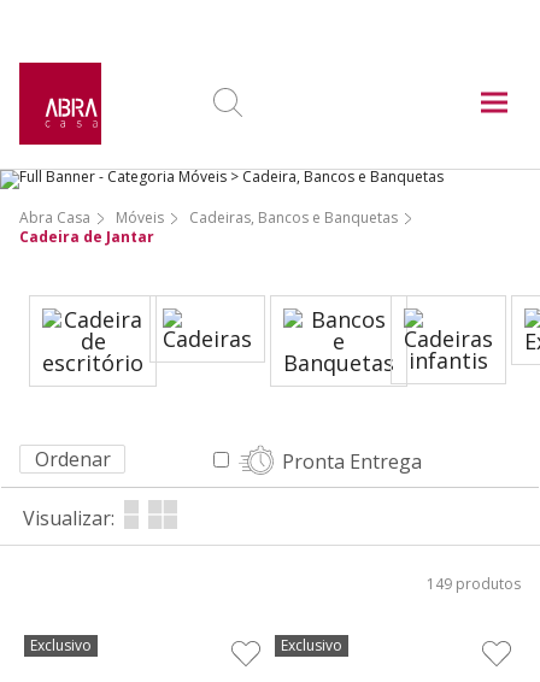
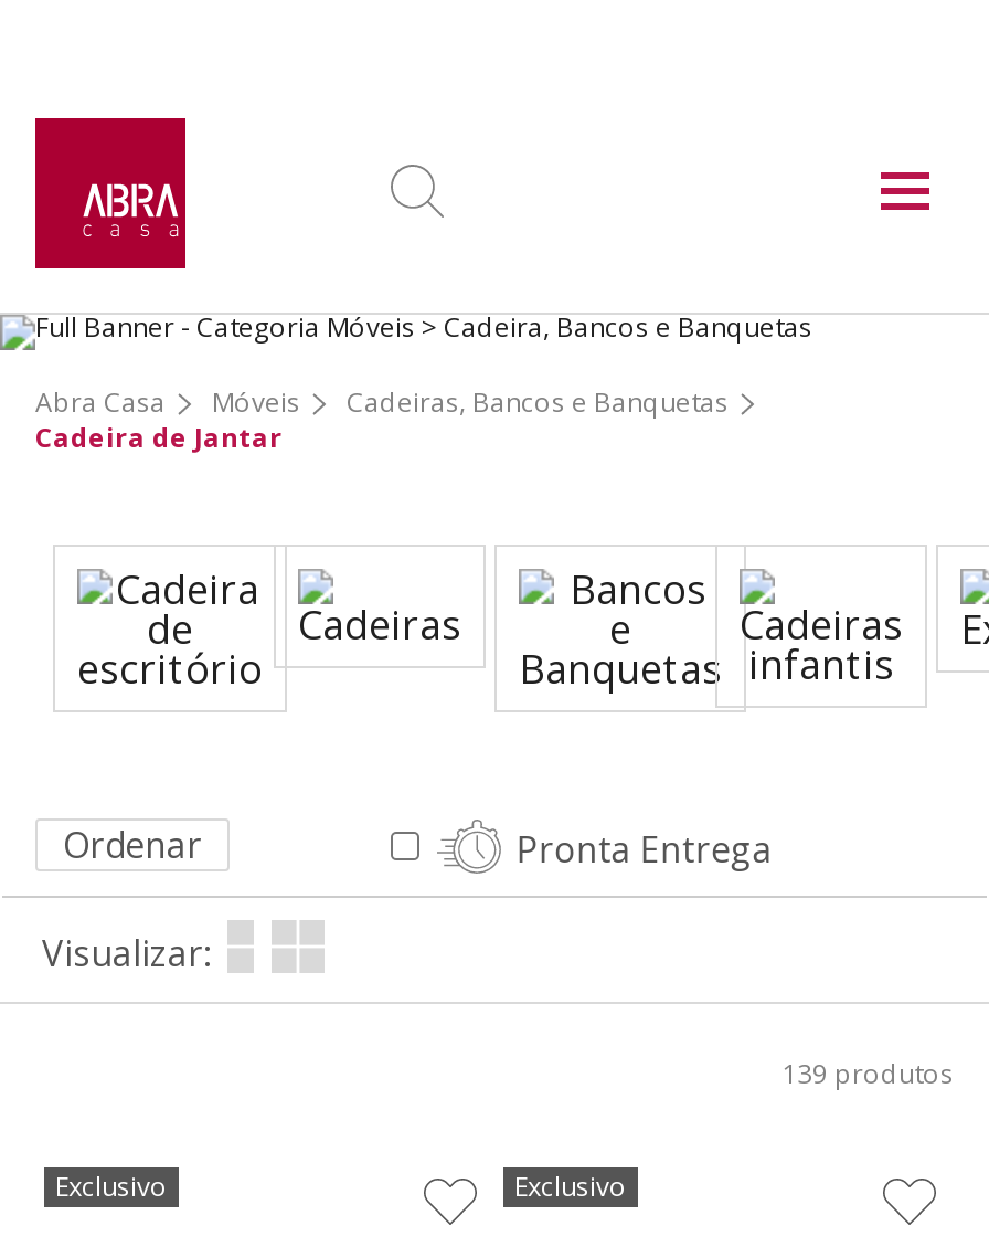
- 149
+ 139
